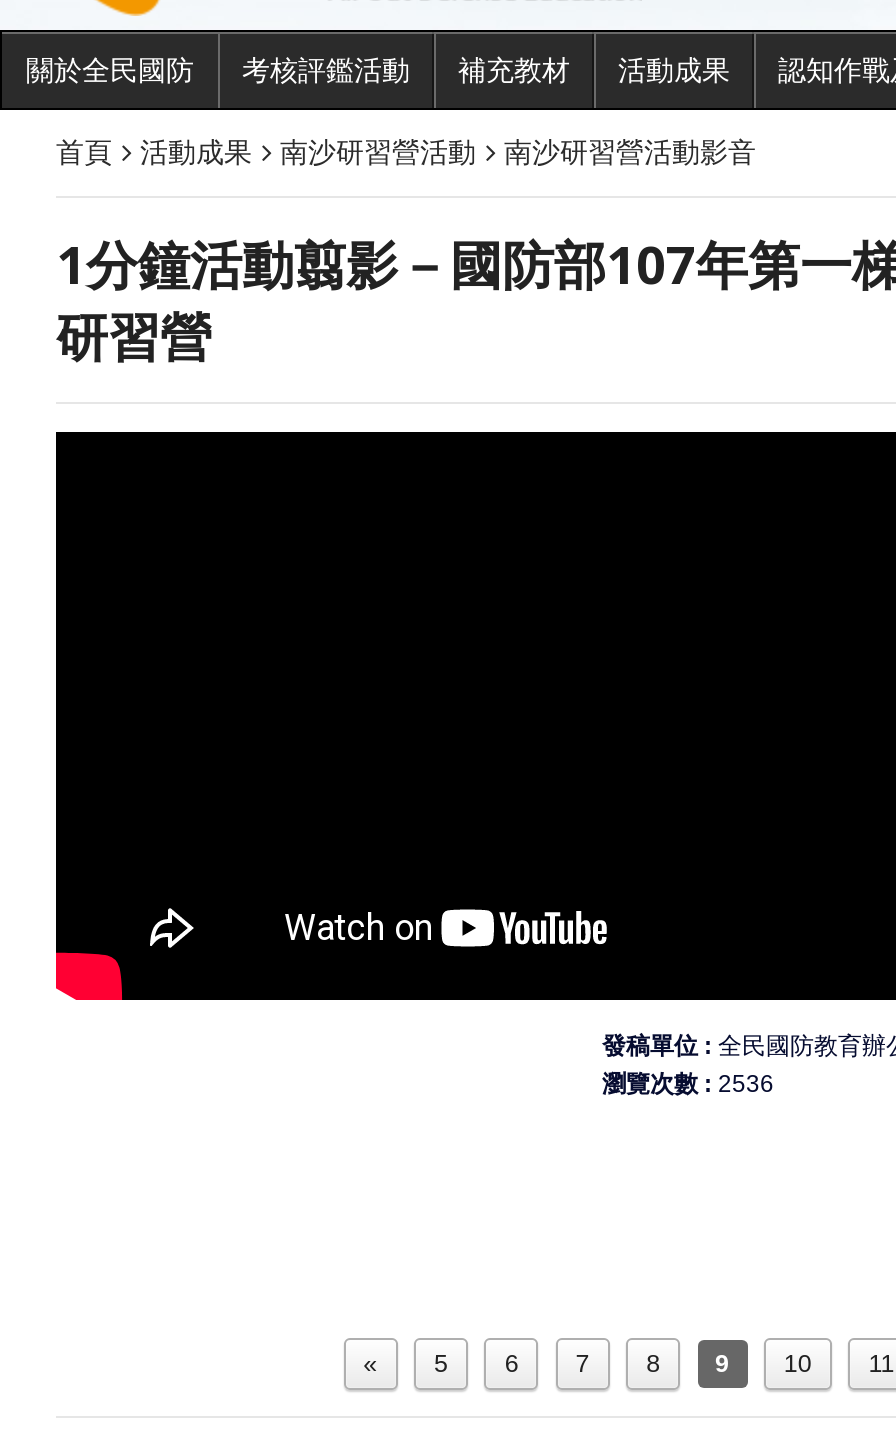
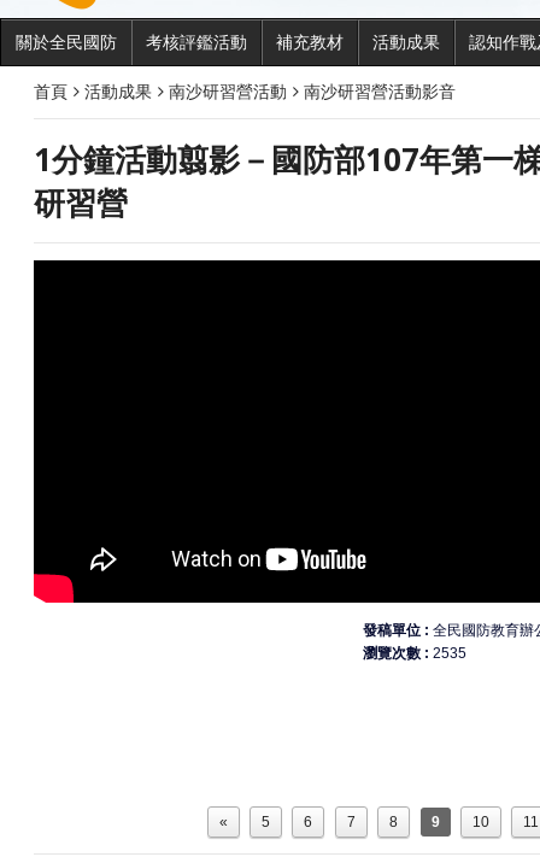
- 瀏覽次數 2536
+ 瀏覽次數 2535
